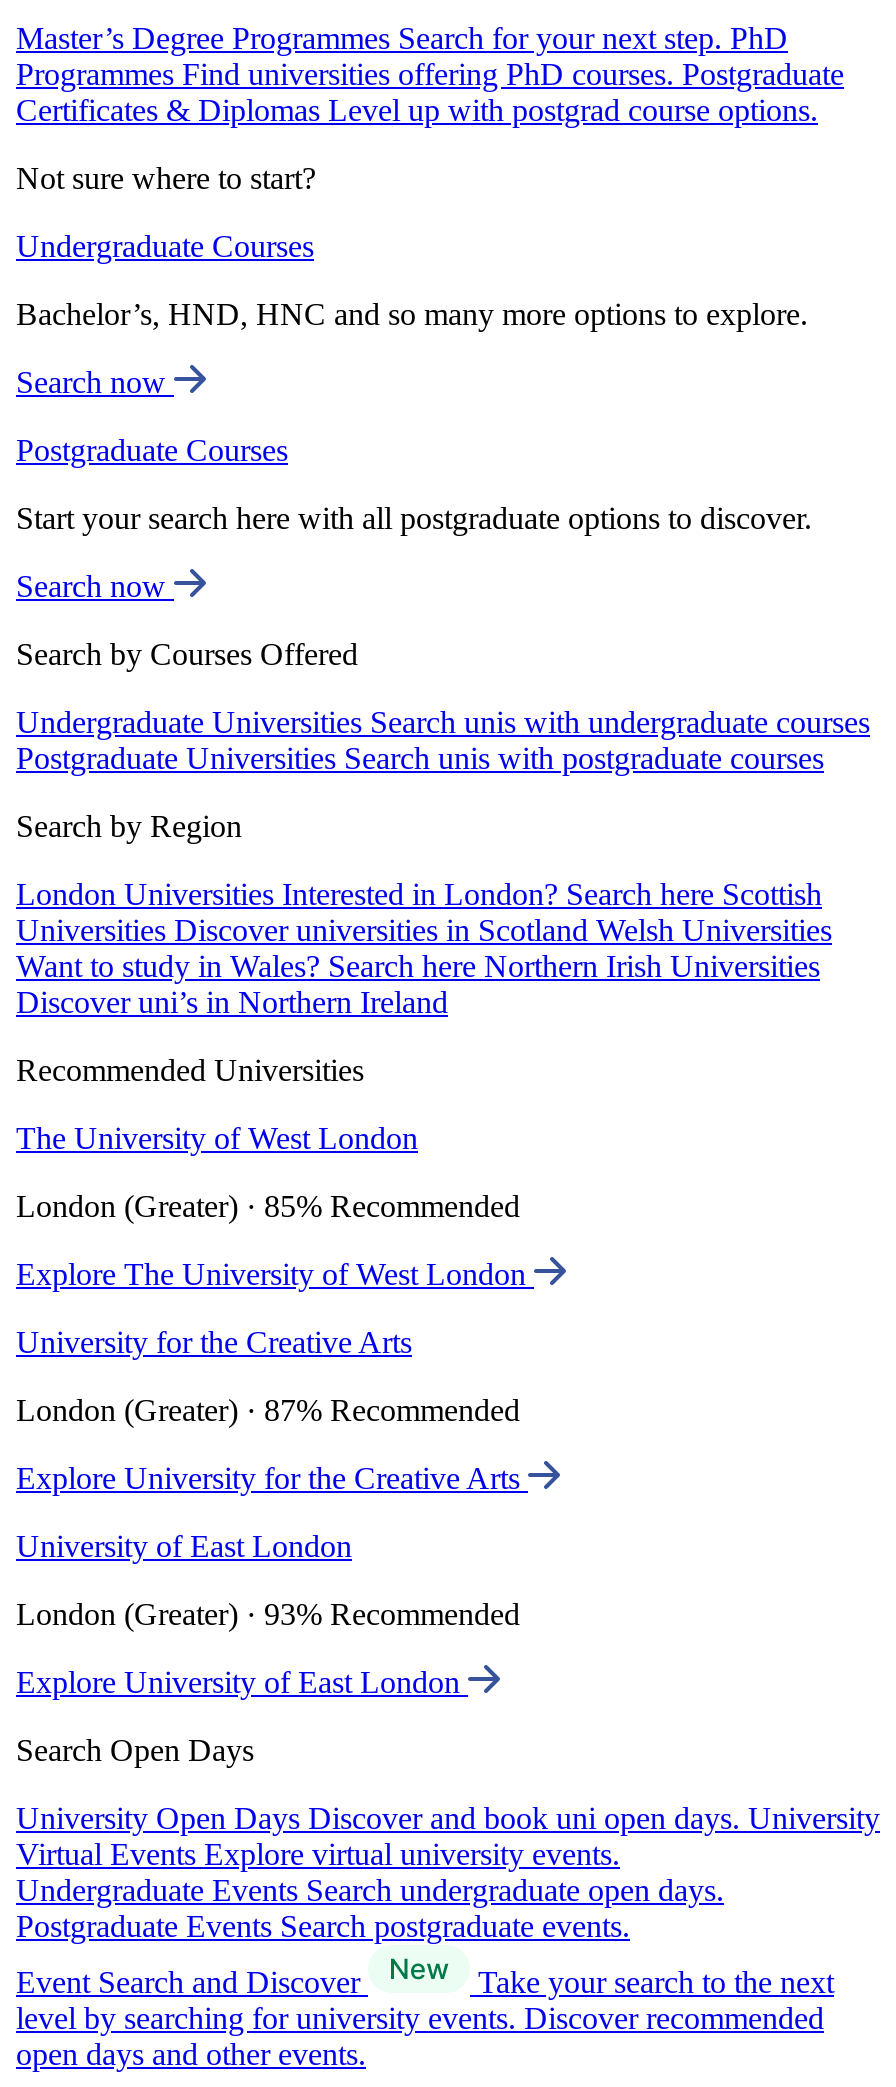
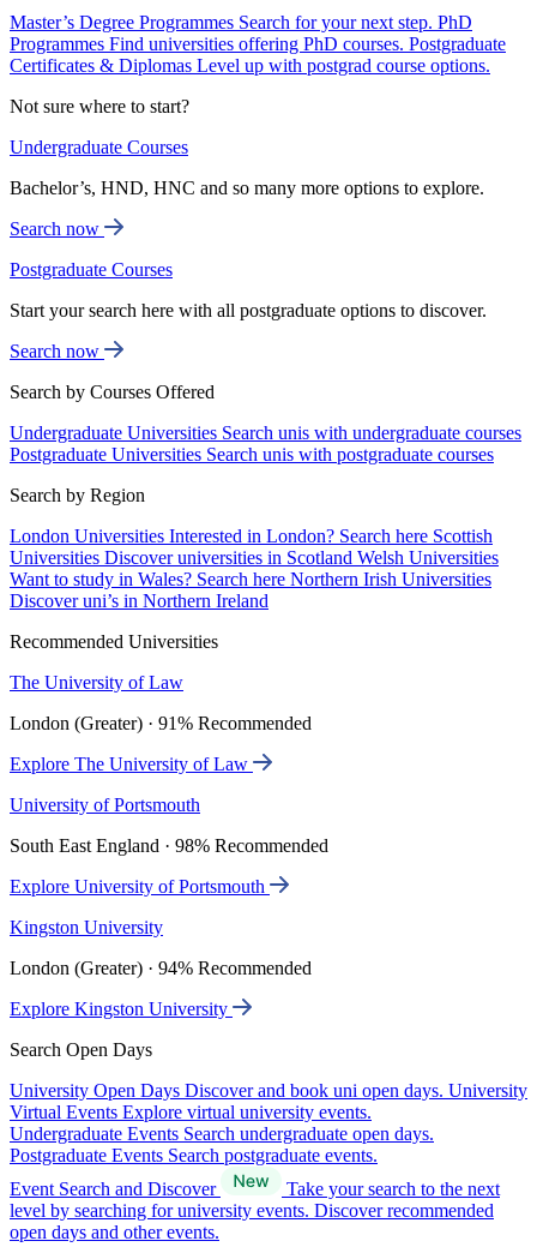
- The University of West London
+ The University of Law

- London (Greater) · 85% Recommended
+ London (Greater) · 91% Recommended

- Explore The University of West London
+ Explore The University of Law

- University for the Creative Arts
+ University of Portsmouth

- London (Greater) · 87% Recommended
+ South East England · 98% Recommended

- Explore University for the Creative Arts
+ Explore University of Portsmouth

- University of East London
+ Kingston University

- London (Greater) · 93% Recommended
+ London (Greater) · 94% Recommended

- Explore University of East London
+ Explore Kingston University
